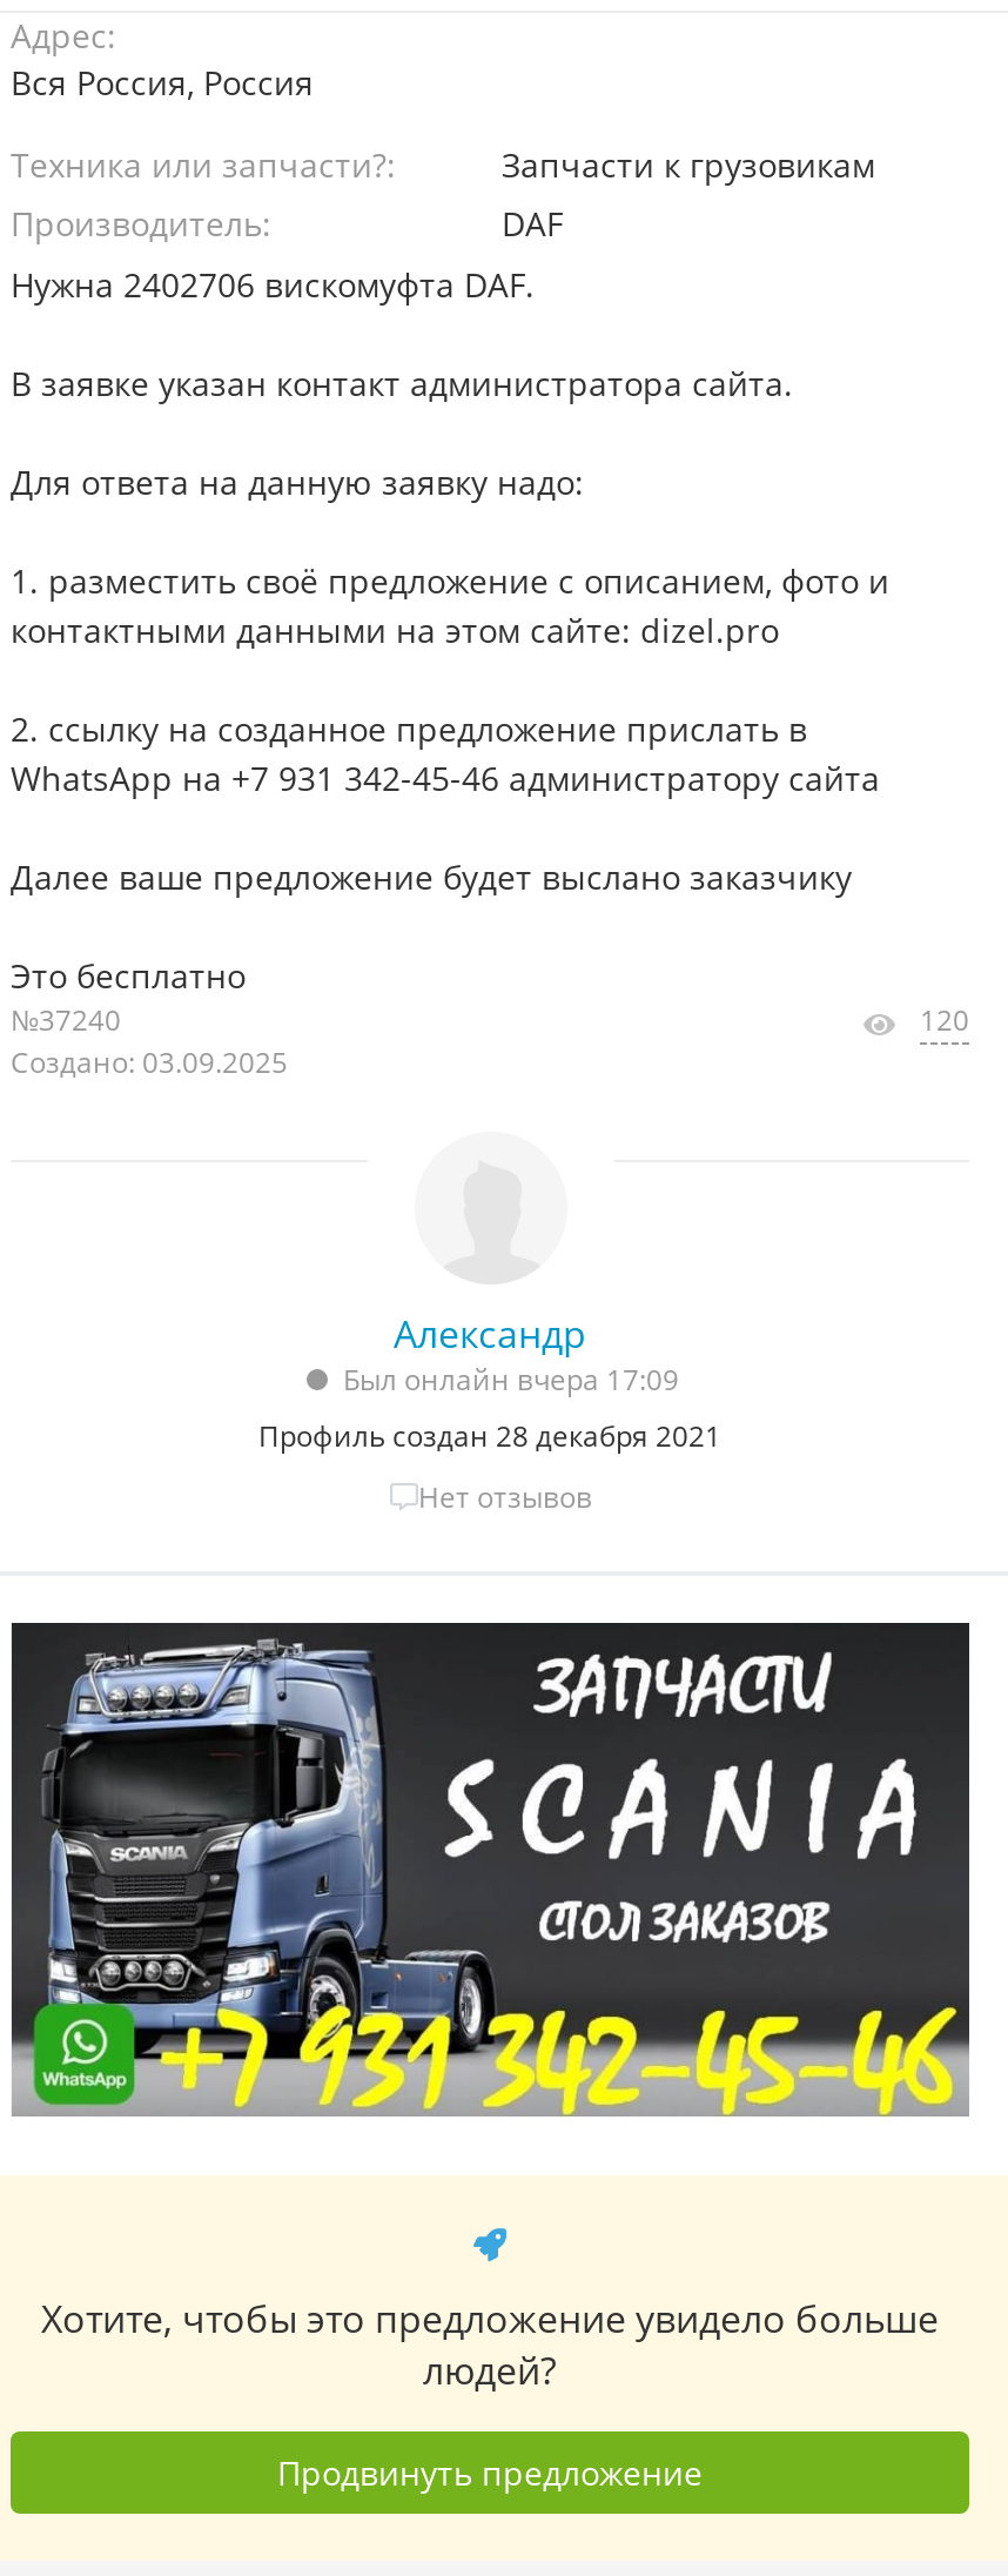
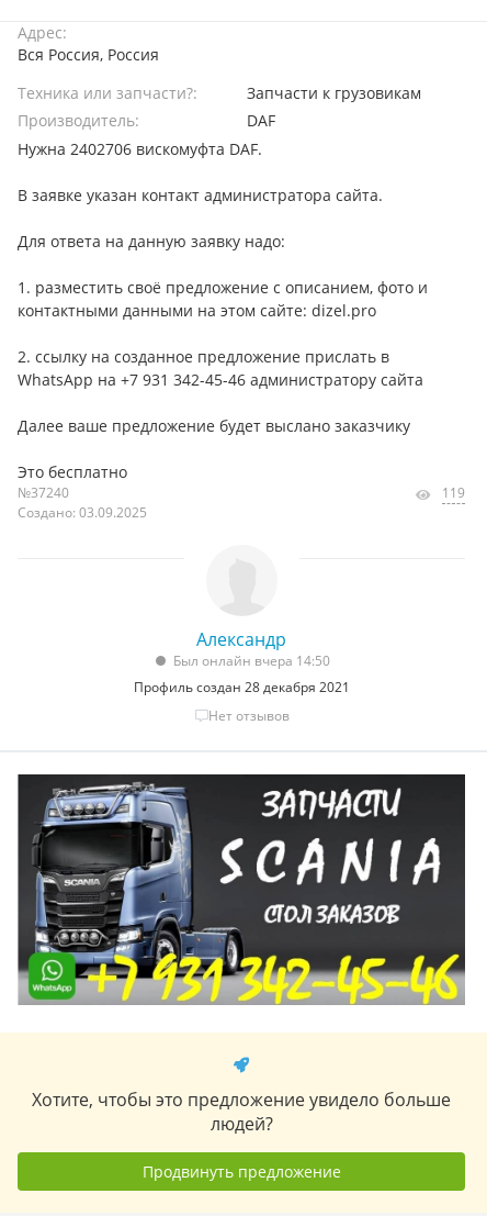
- 120
+ 119

- Был онлайн вчера 17:09
+ Был онлайн вчера 14:50
